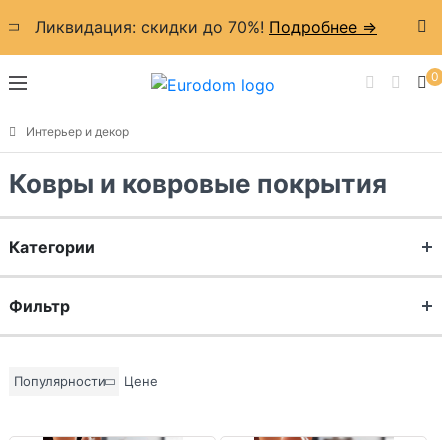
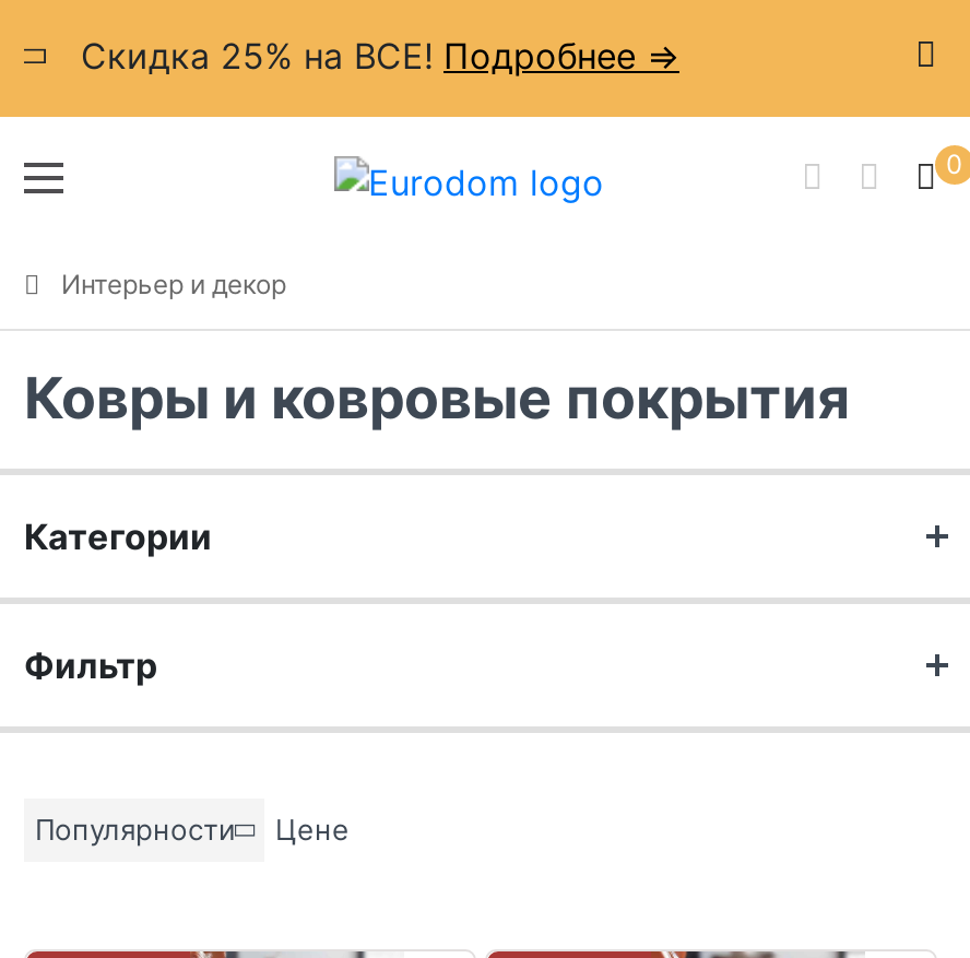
- Ликвидация: cкидки до 70%! Подробнее =>
+ Скидка 25% на ВСЕ! Подробнее =>
